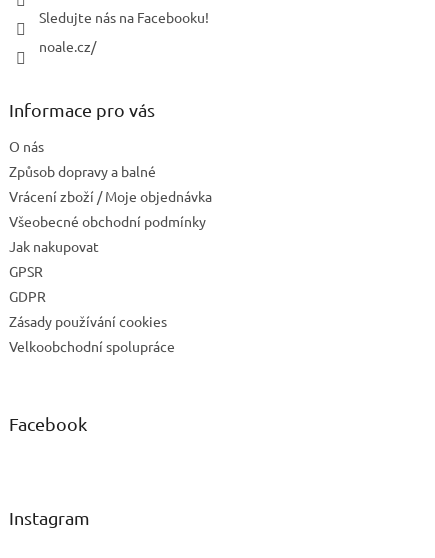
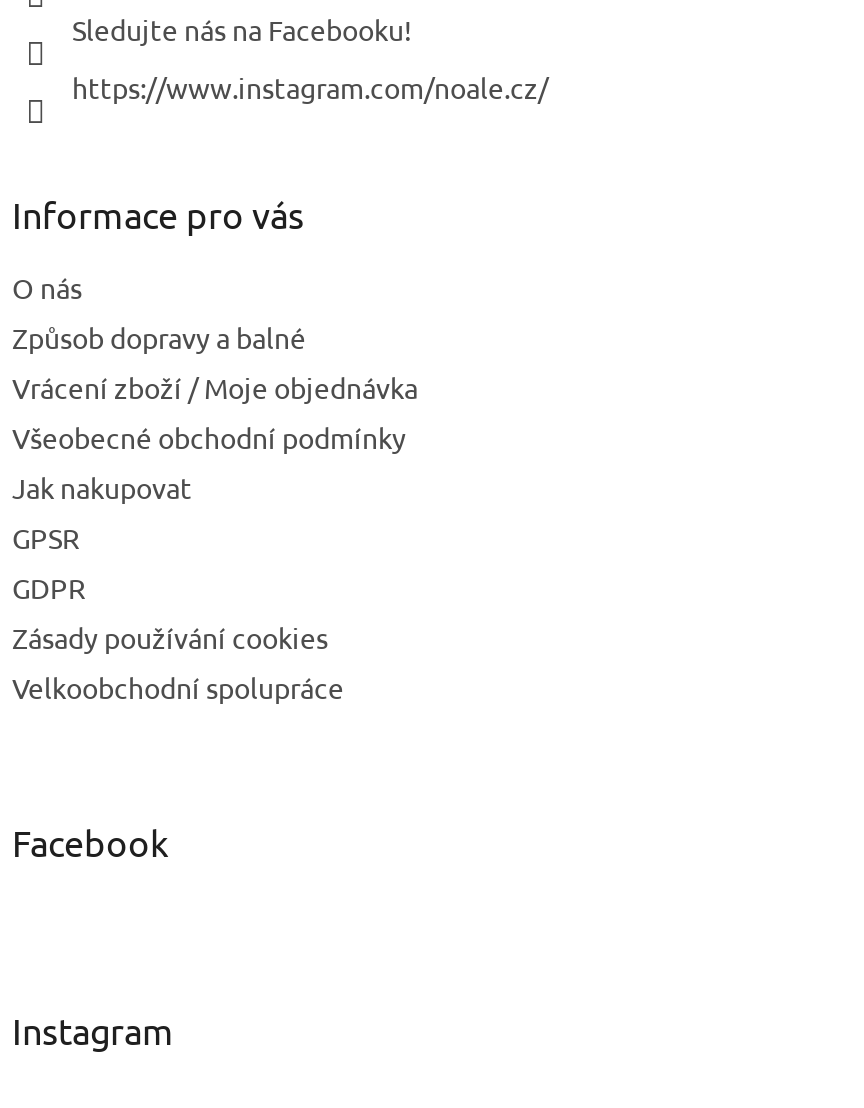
- noale.cz/
+ https://www.instagram.com/noale.cz/
